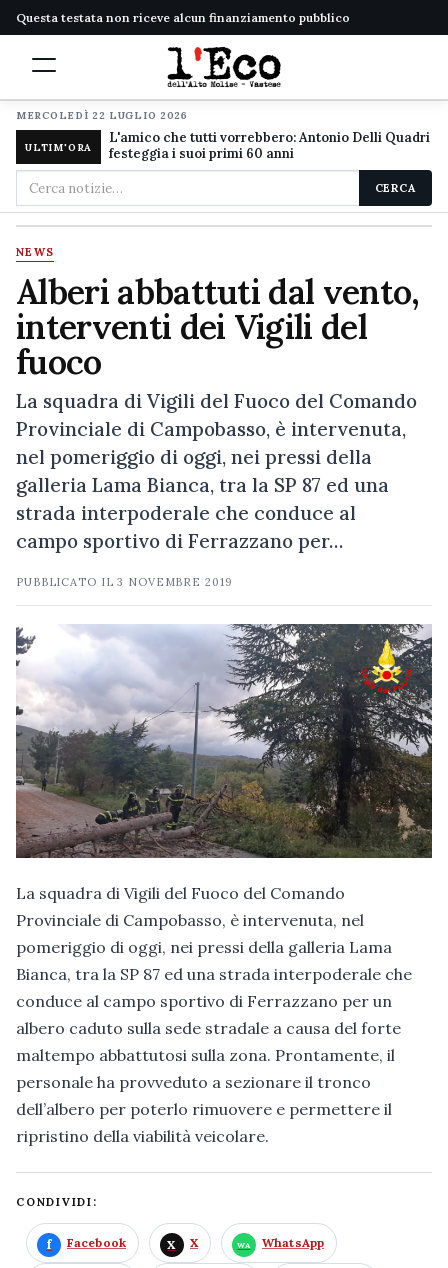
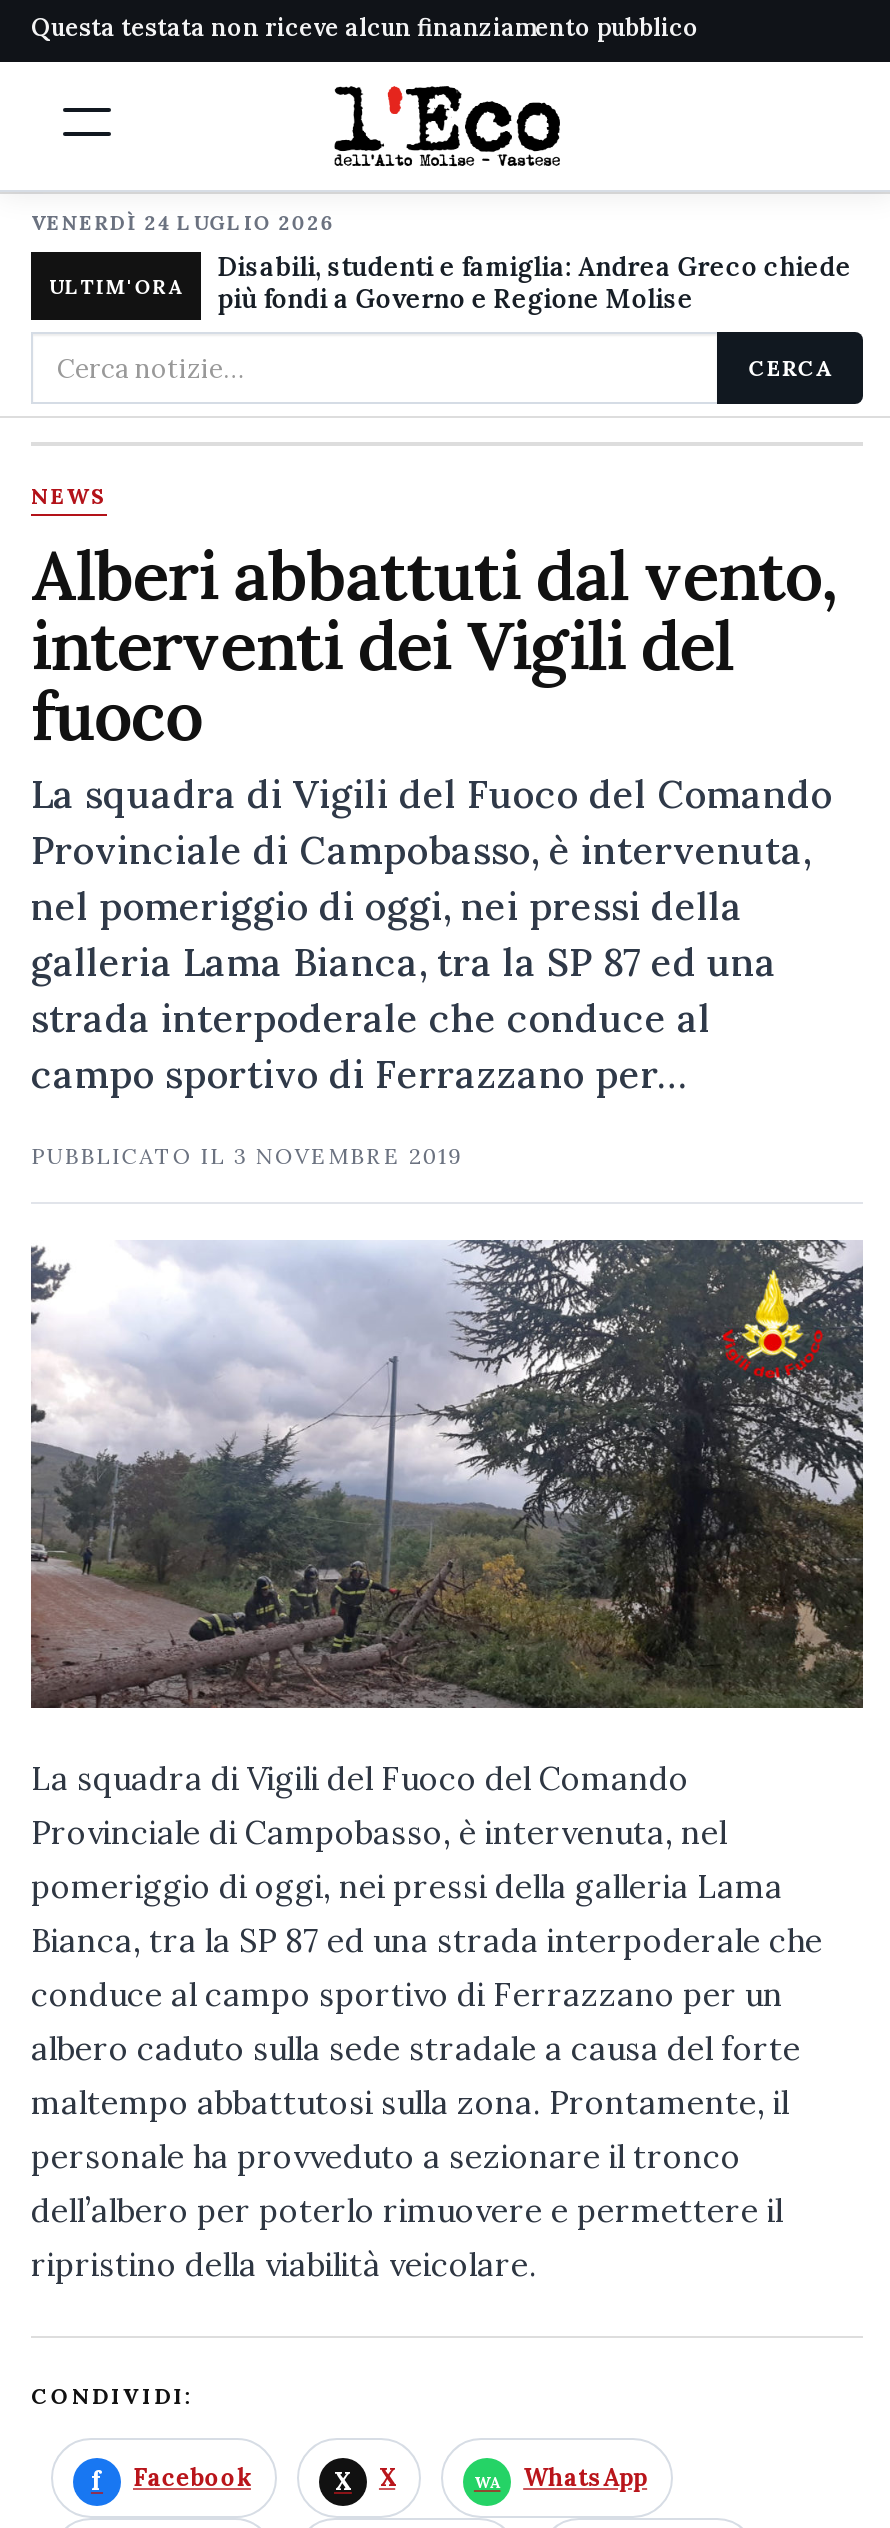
- MERCOLEDÌ 22 LUGLIO 2026
+ VENERDÌ 24 LUGLIO 2026

- L'amico che tutti vorrebbero: Antonio Delli Quadri
- festeggia i suoi primi 60 anni
+ Disabili, studenti e famiglia: Andrea Greco chiede
+ più fondi a Governo e Regione Molise
